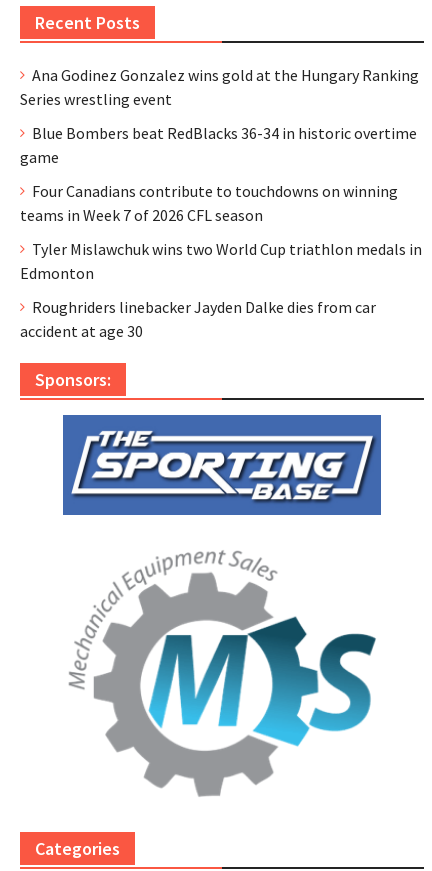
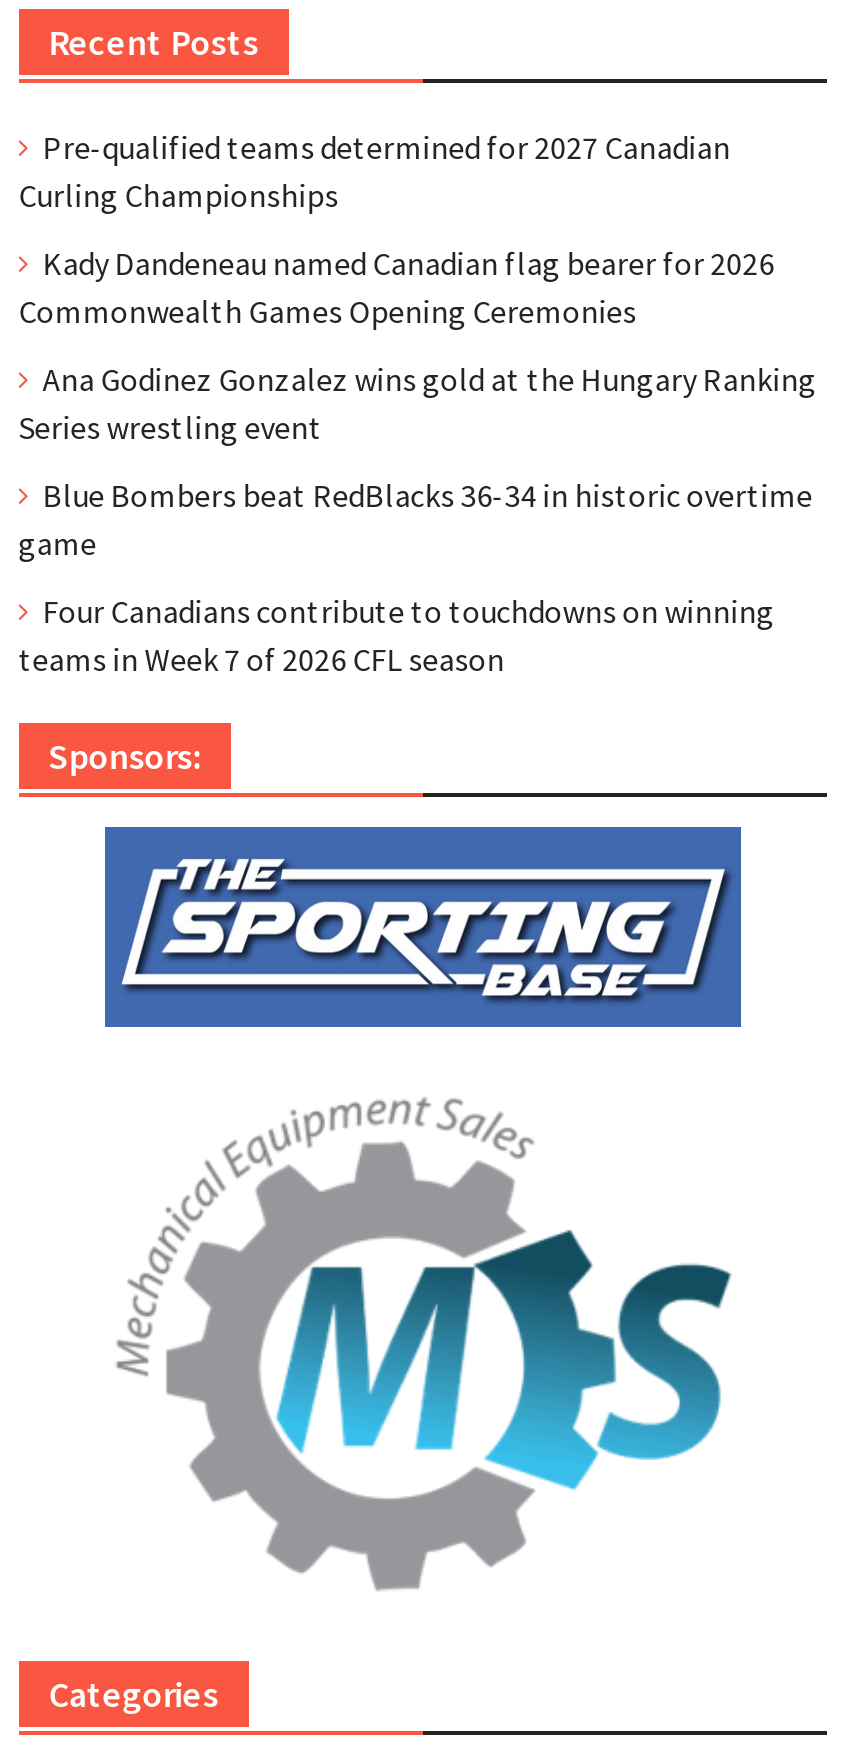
+ Pre-qualified teams determined for 2027 Canadian
+ Curling Championships
+ Kady Dandeneau named Canadian flag bearer for 2026
+ Commonwealth Games Opening Ceremonies

moved down: Ana Godinez Gonzalez wins gold at the Hungary Ranking | Series wrestling event | Blue Bombers beat RedBlacks 36-34 in historic overtime | game | Four Canadians contribute to touchdowns on winning | teams in Week 7 of 2026 CFL season

- Tyler Mislawchuk wins two World Cup triathlon medals in
- Edmonton
- Roughriders linebacker Jayden Dalke dies from car
- accident at age 30
